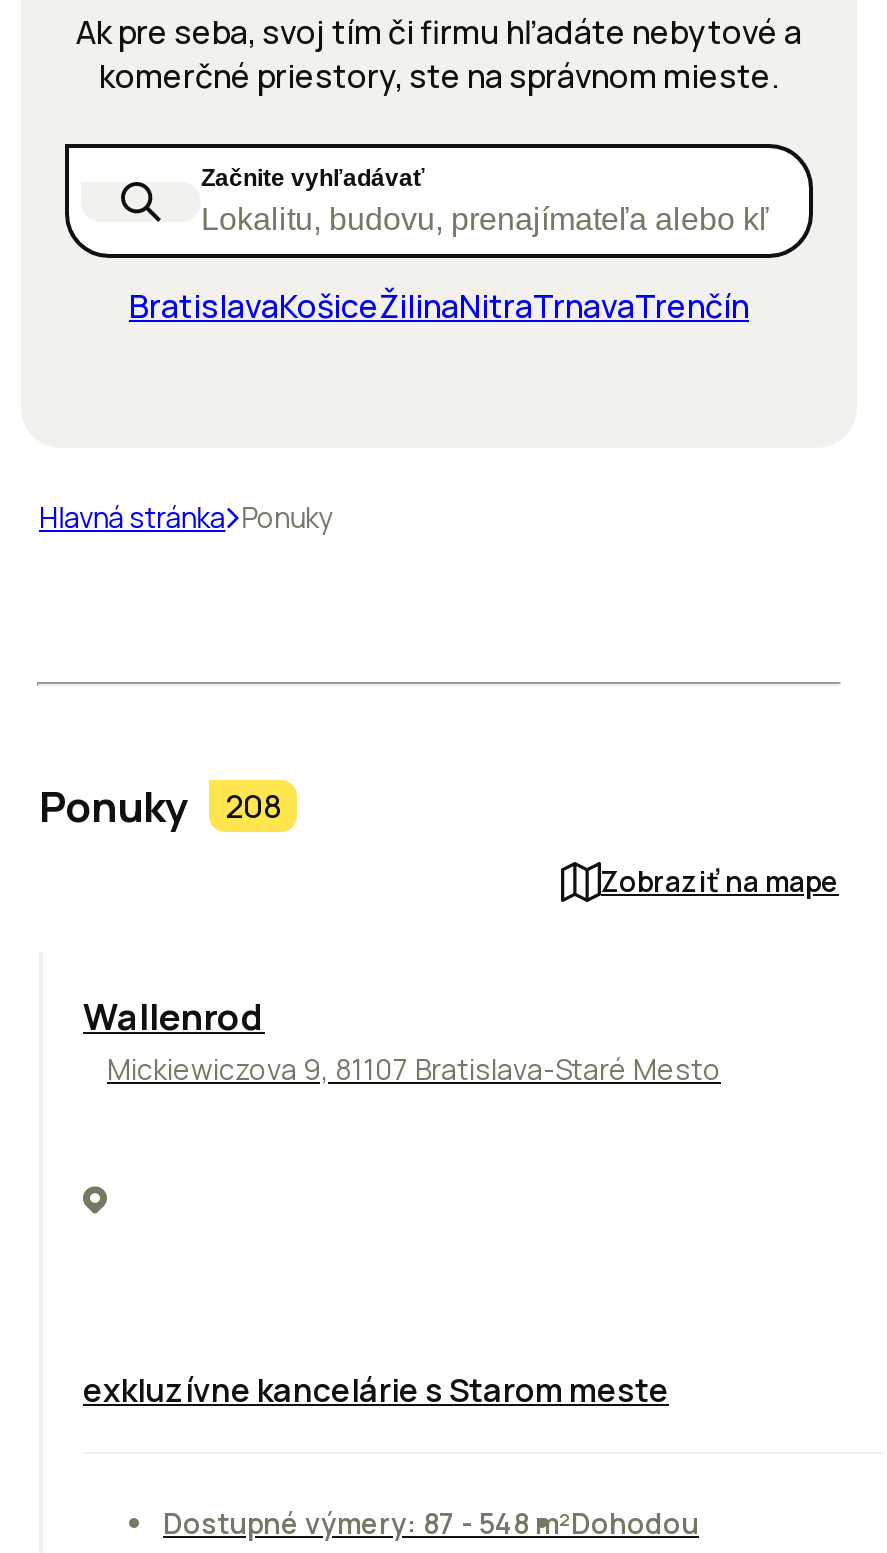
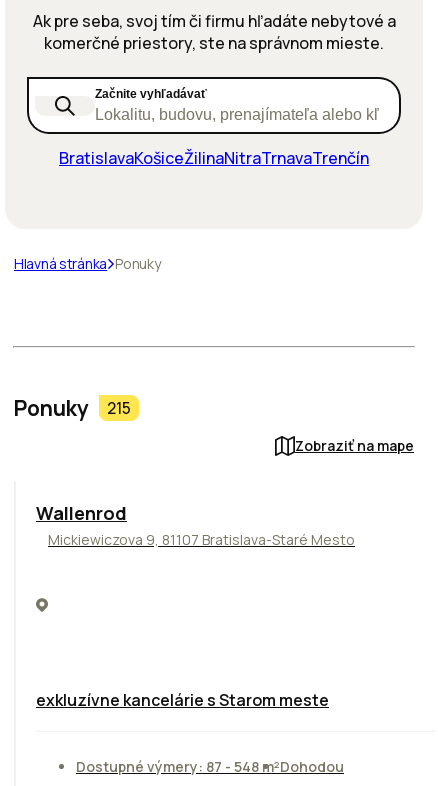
- Ponuky 208
+ Ponuky 215
